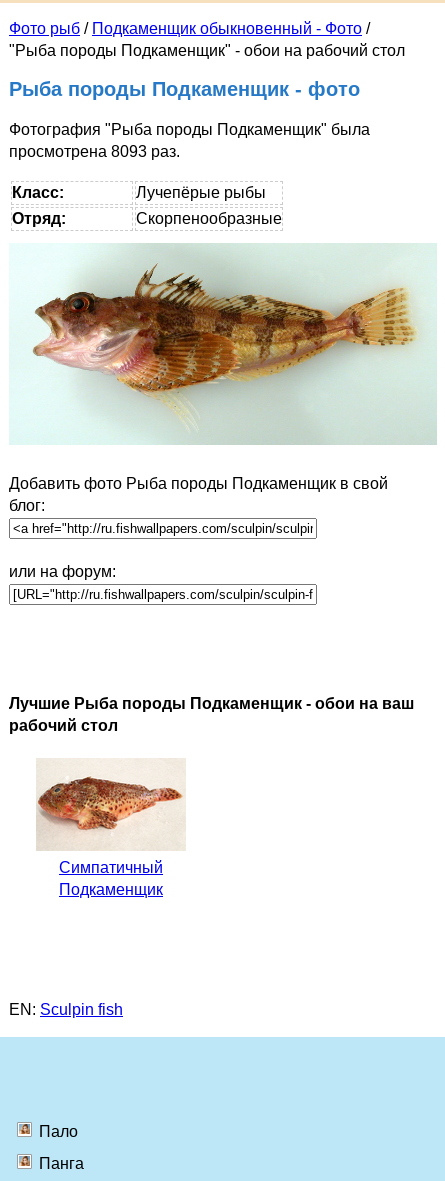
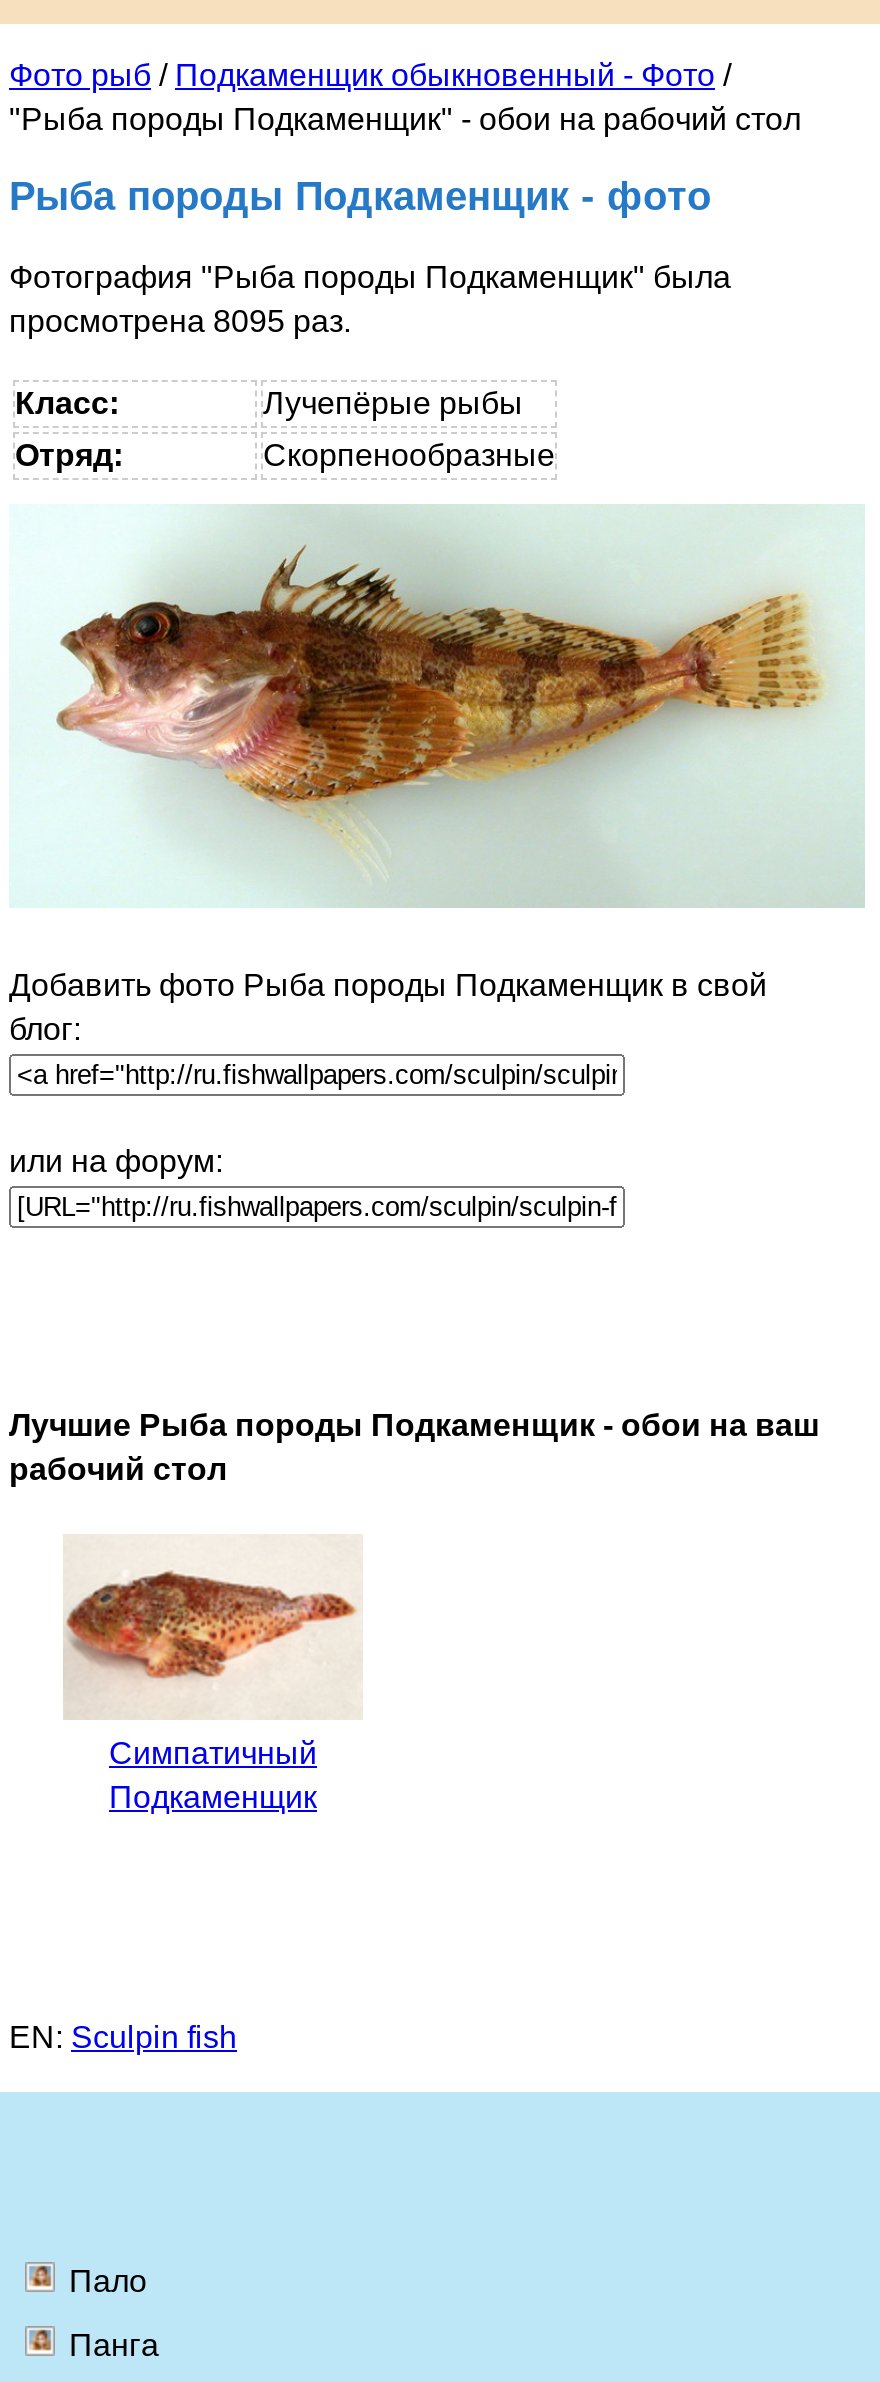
- просмотрена 8093 раз.
+ просмотрена 8095 раз.
